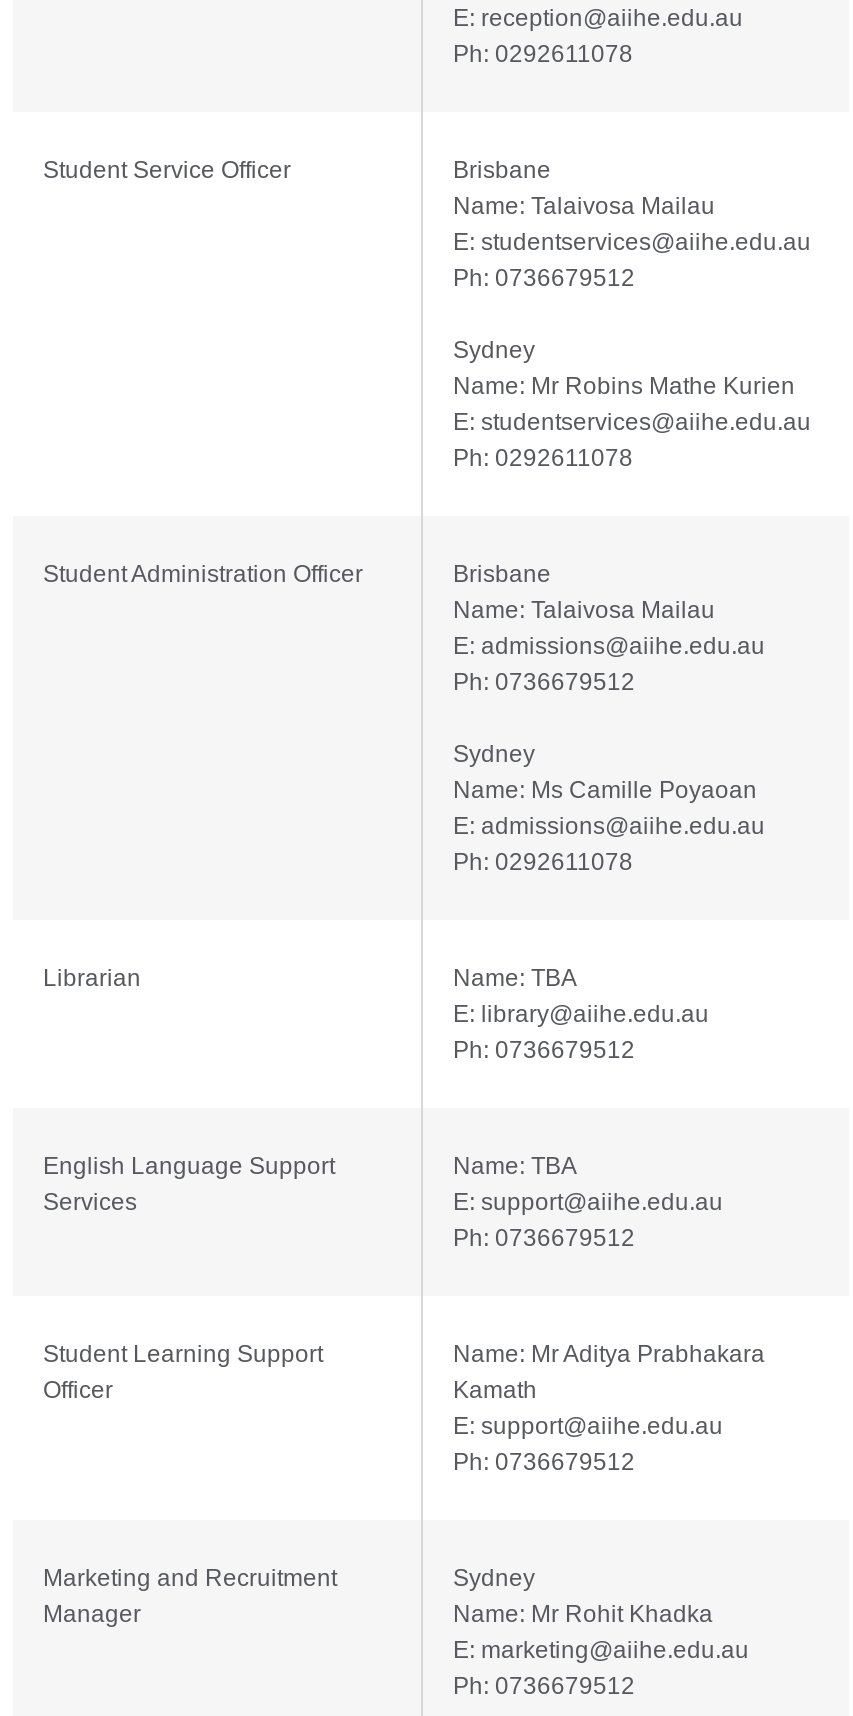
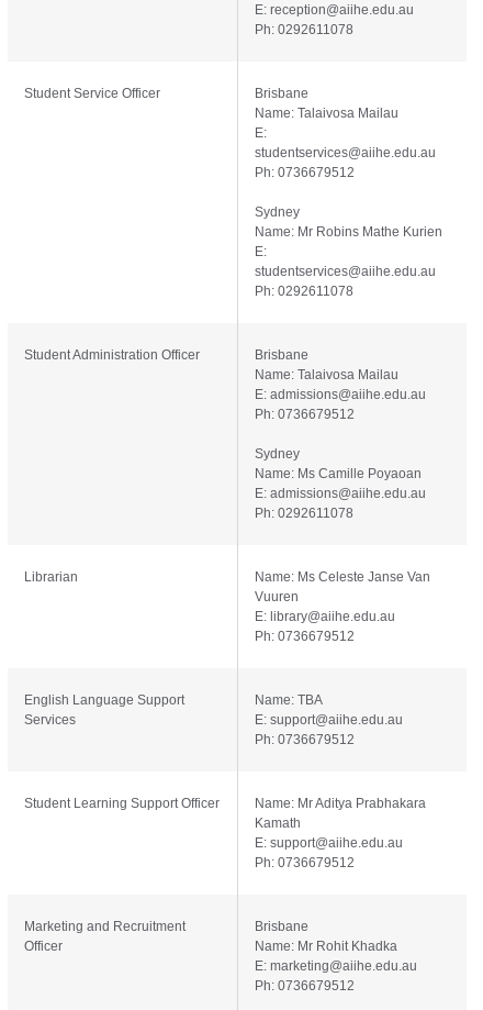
- Name: TBA
+ Name: Ms Celeste Janse Van
+ Vuuren

- Sydney
+ Brisbane

- Manager
+ Officer
